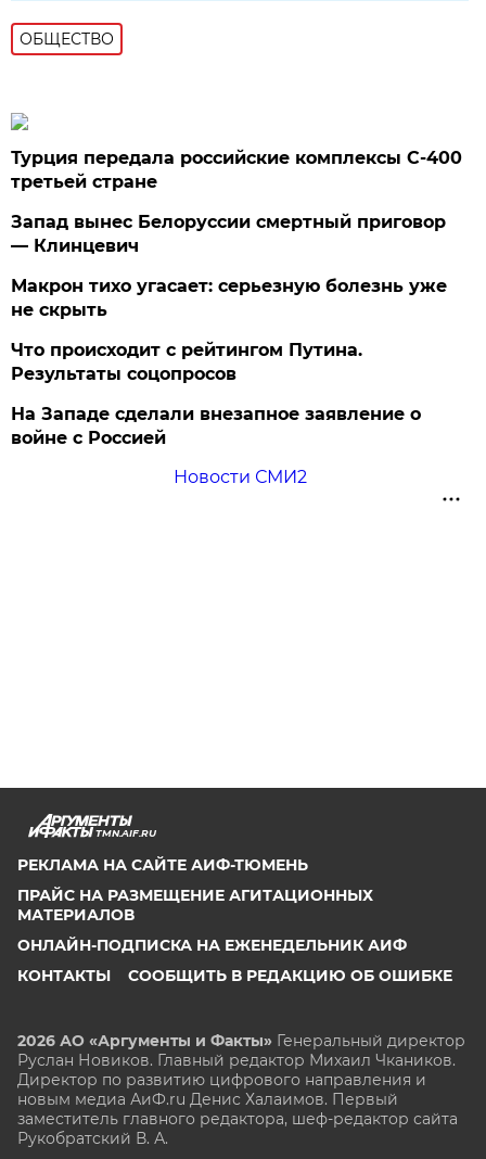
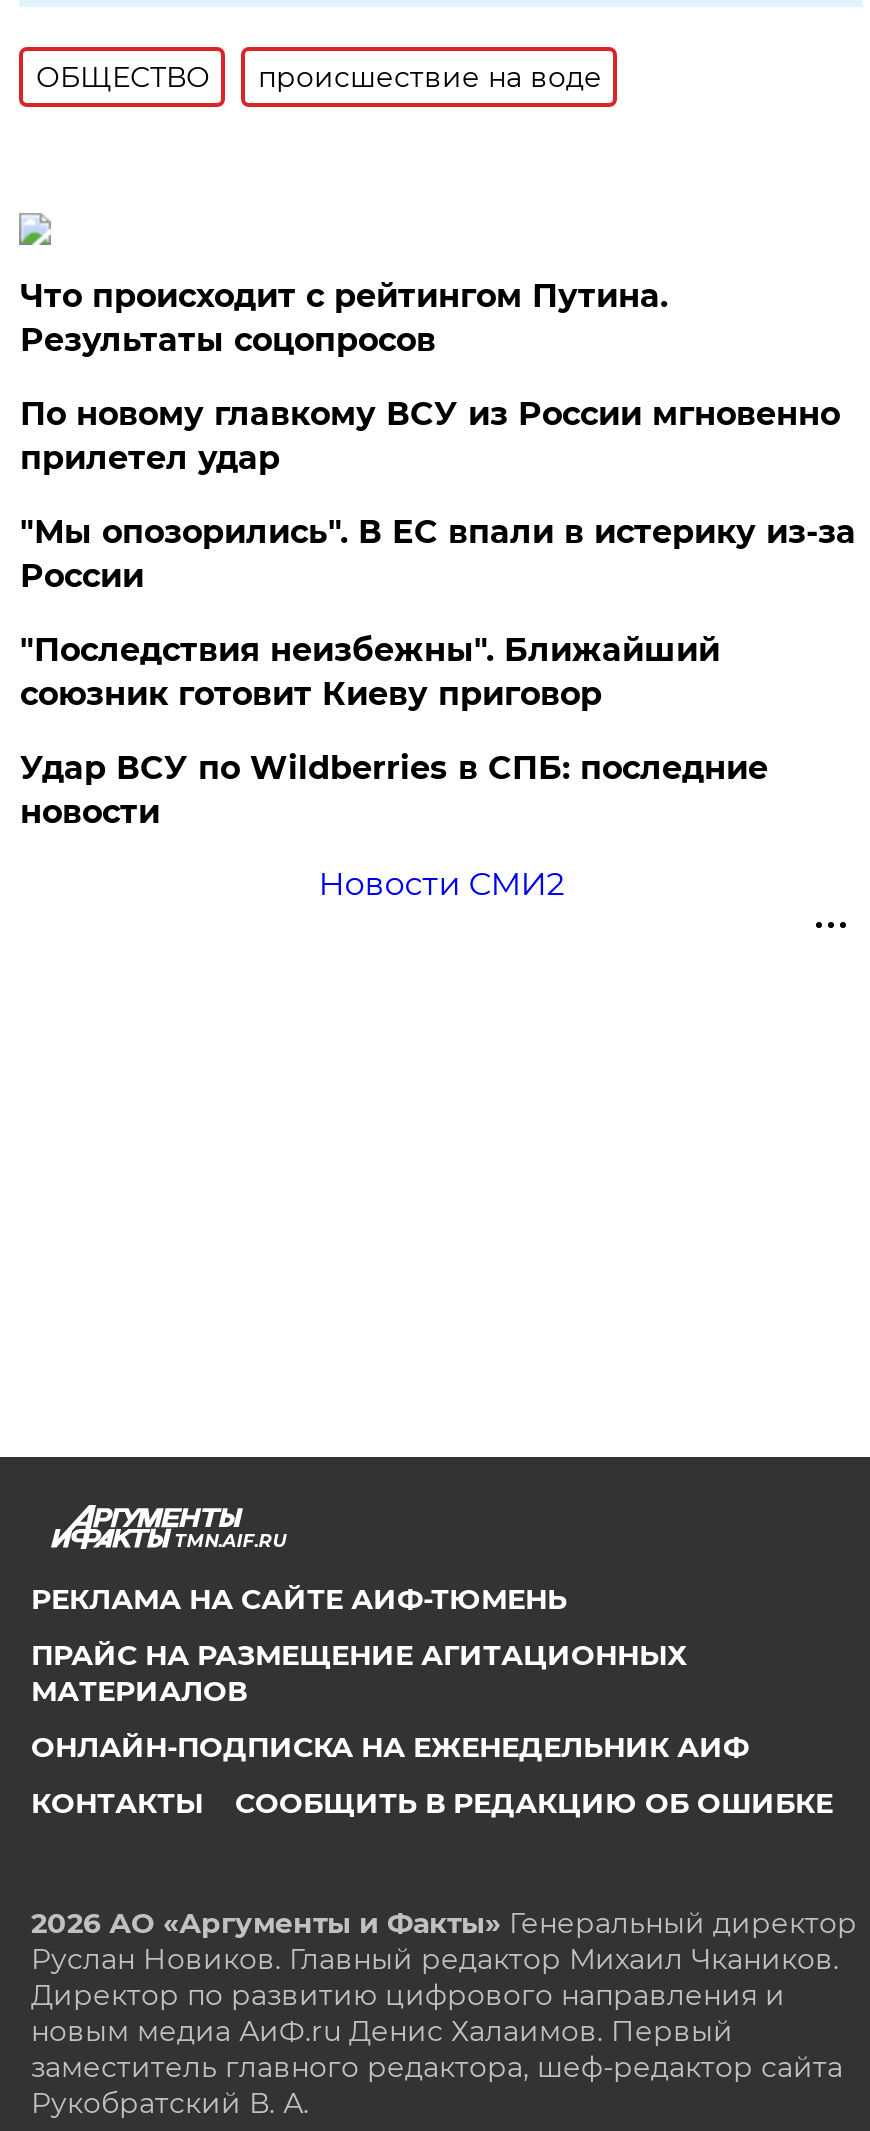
- Турция передала российские комплексы С-400
- третьей стране
- Запад вынес Белоруссии смертный приговор
- — Клинцевич
- Макрон тихо угасает: серьезную болезнь уже
- не скрыть
+ происшествие на воде

moved up: Что происходит с рейтингом Путина. | Результаты соцопросов

- На Западе сделали внезапное заявление о
- войне с Россией
+ По новому главкому ВСУ из России мгновенно
+ прилетел удар
+ "Мы опозорились". В ЕС впали в истерику из-за
+ России
+ "Последствия неизбежны". Ближайший
+ союзник готовит Киеву приговор
+ Удар ВСУ по Wildberries в СПБ: последние
+ новости
